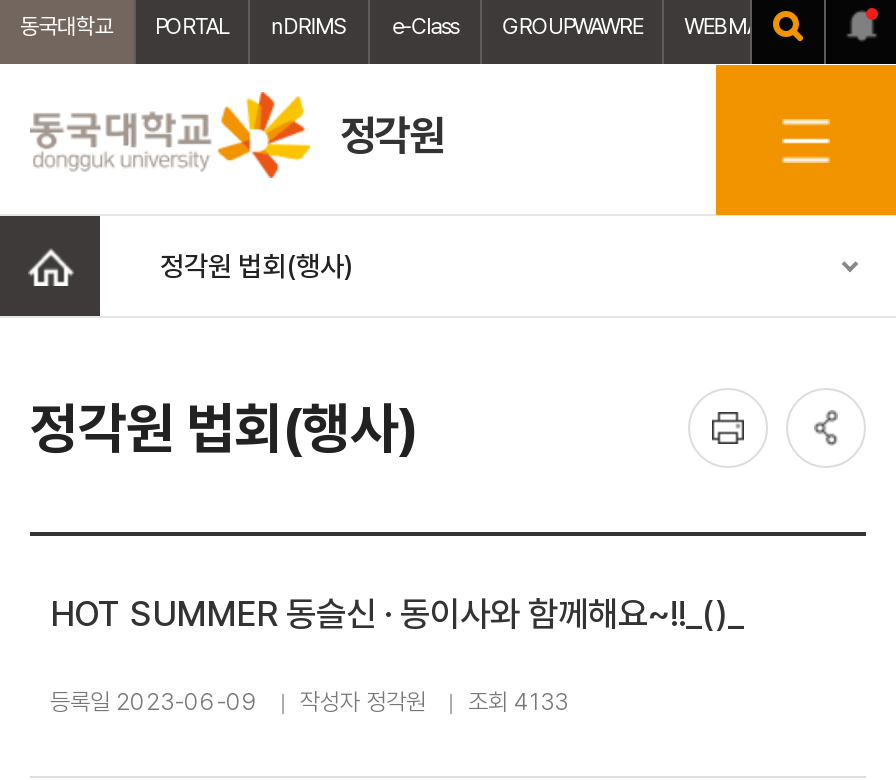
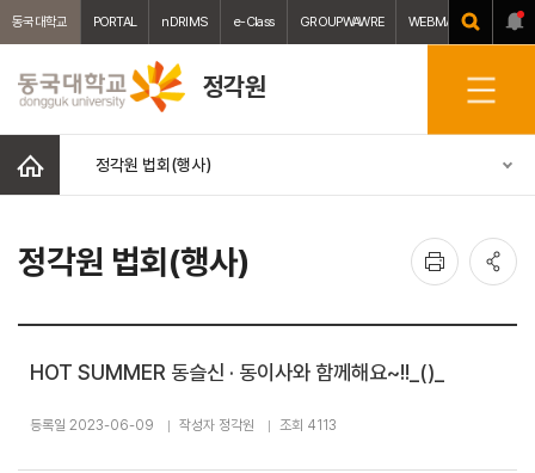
- 등록일 2023-06-09 작성자 정각원 조회 4133
+ 등록일 2023-06-09 작성자 정각원 조회 4113
